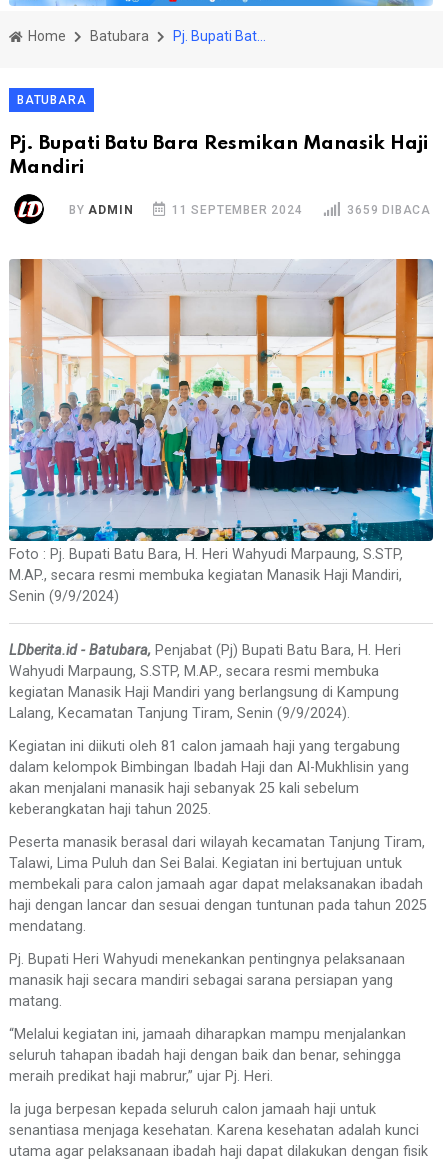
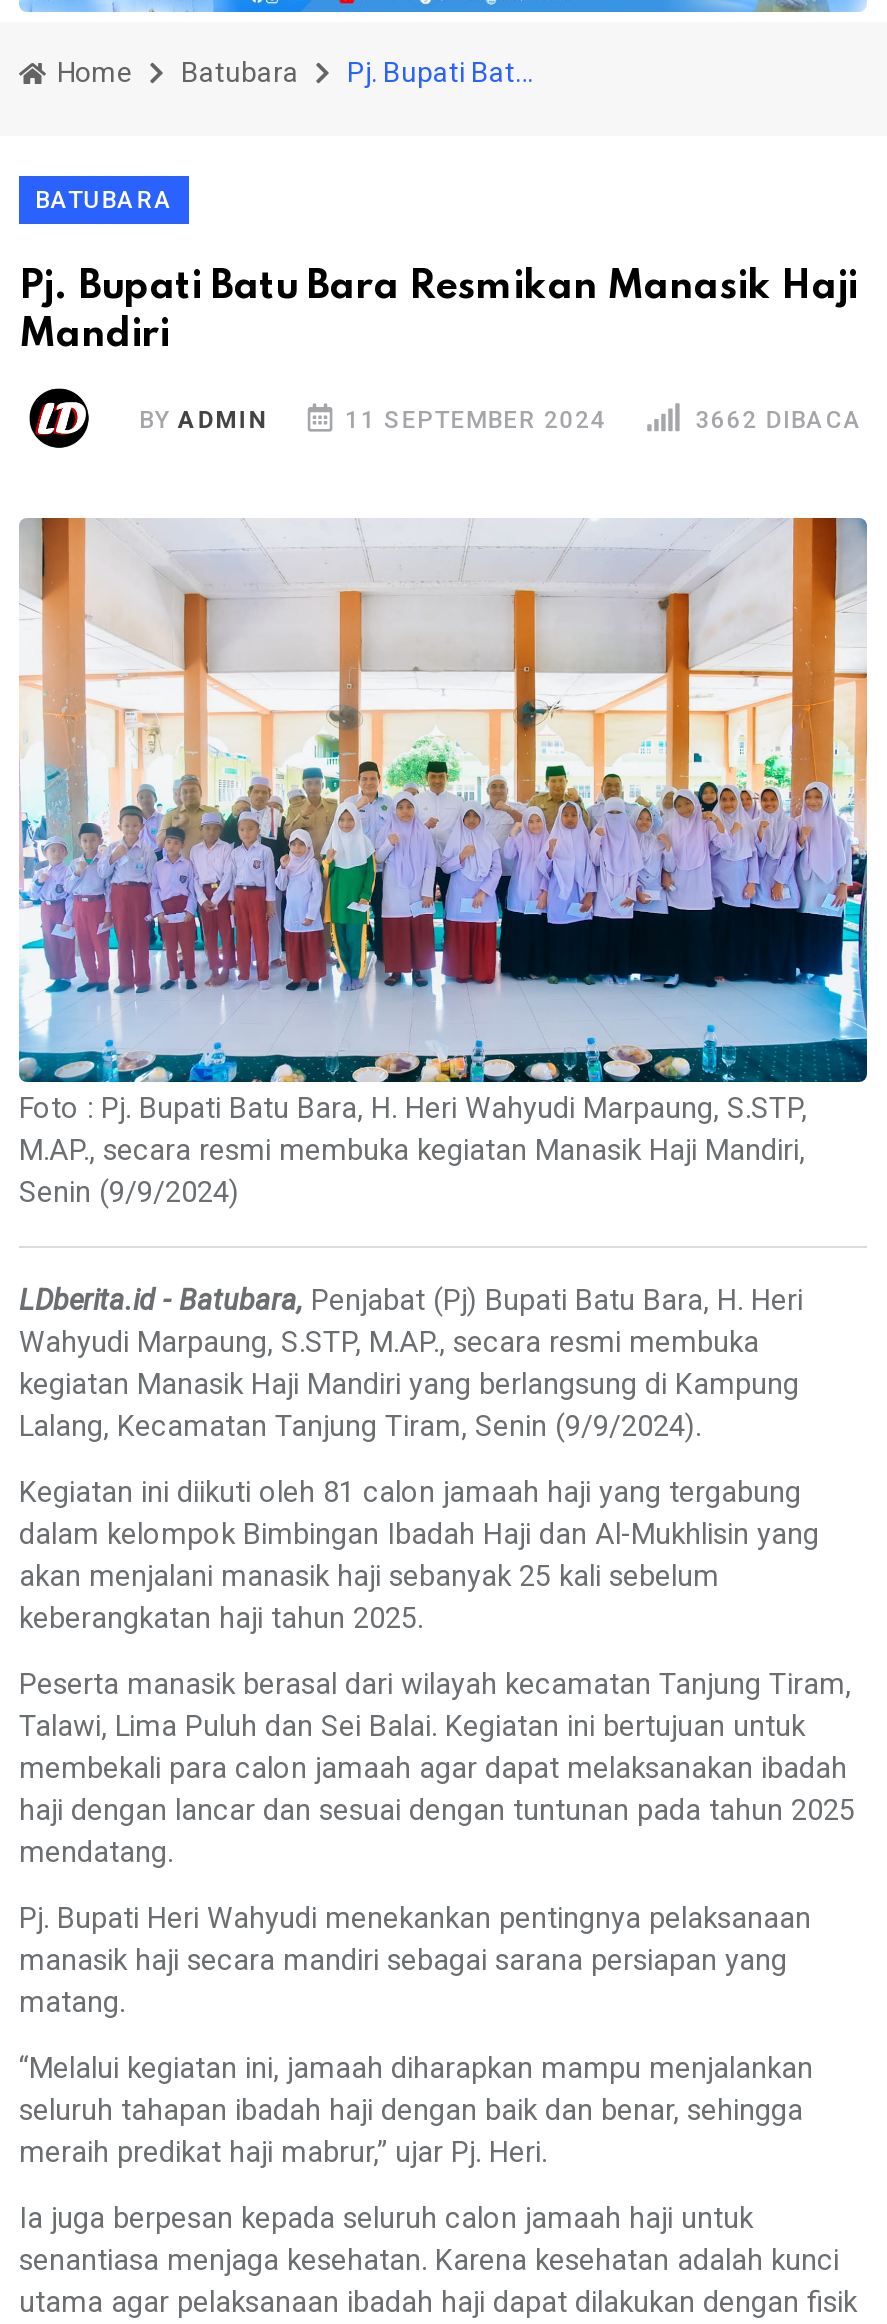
- 3659 DIBACA
+ 3662 DIBACA
